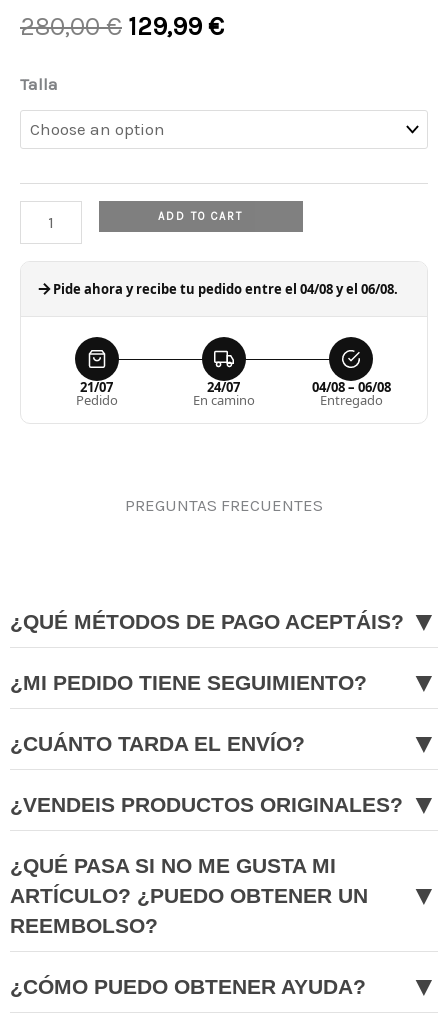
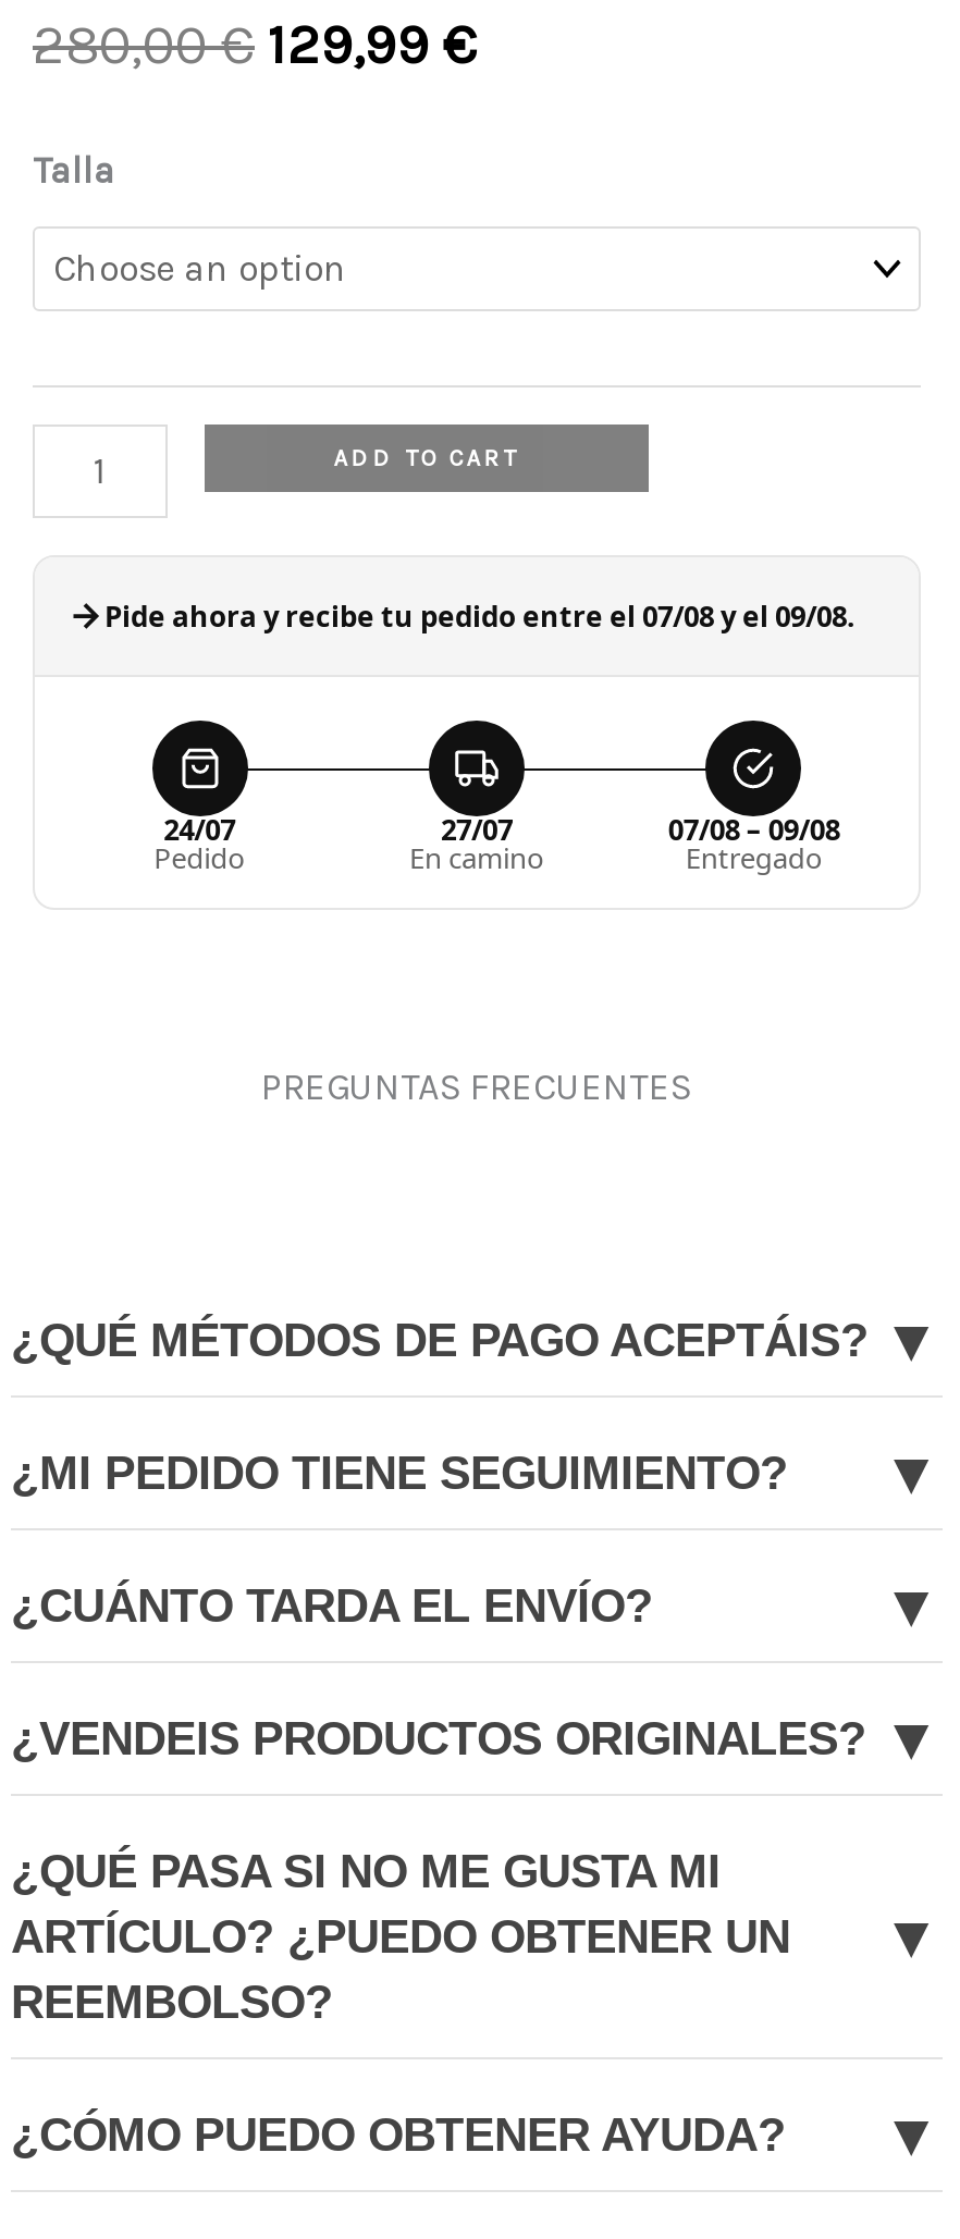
- Pide ahora y recibe tu pedido entre el 04/08 y el 06/08.
+ Pide ahora y recibe tu pedido entre el 07/08 y el 09/08.

- 21/07
+ 24/07

- 24/07
+ 27/07

- 04/08 – 06/08
+ 07/08 – 09/08
